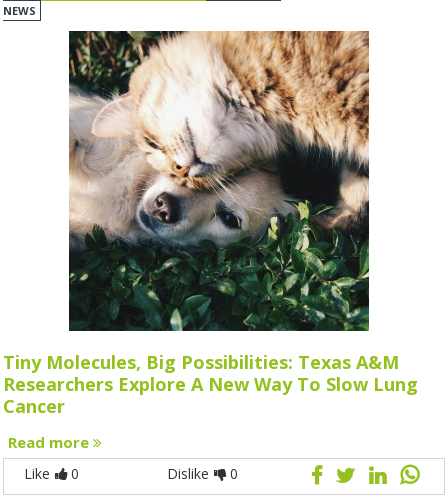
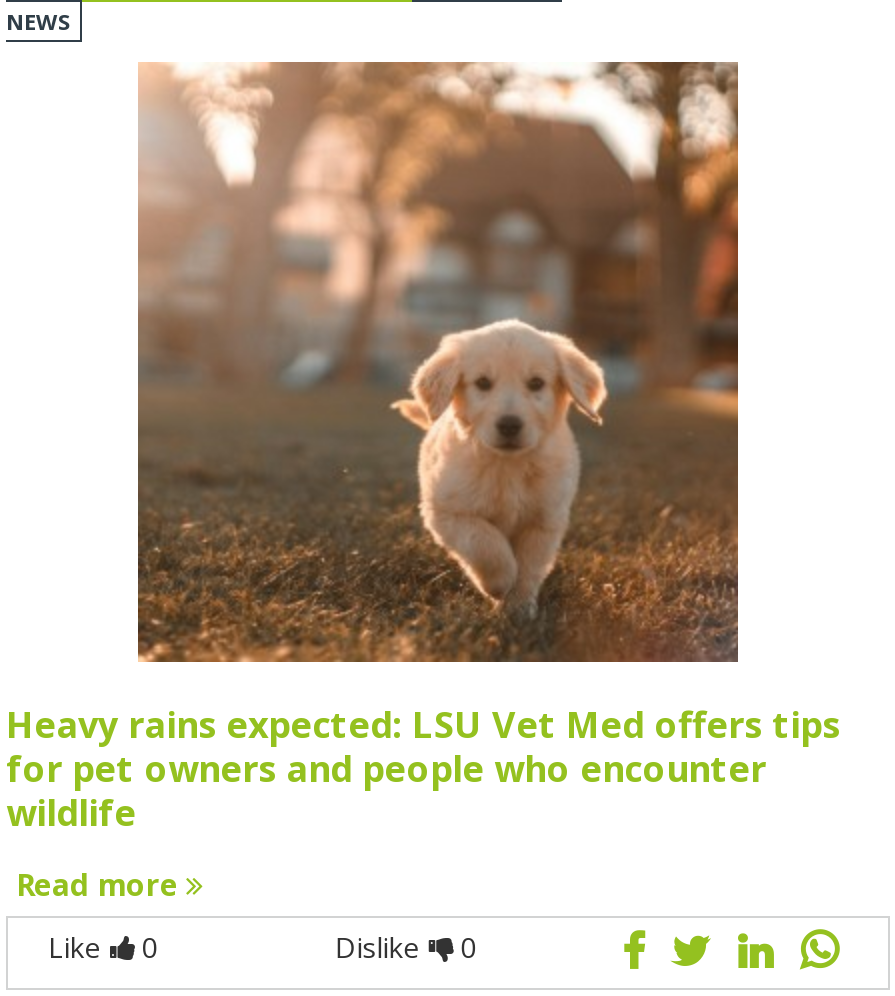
- [image]
- Tiny Molecules, Big Possibilities: Texas A&M
- Researchers Explore A New Way To Slow Lung
- Cancer
+ [image]
+ Heavy rains expected: LSU Vet Med offers tips
+ for pet owners and people who encounter
+ wildlife
